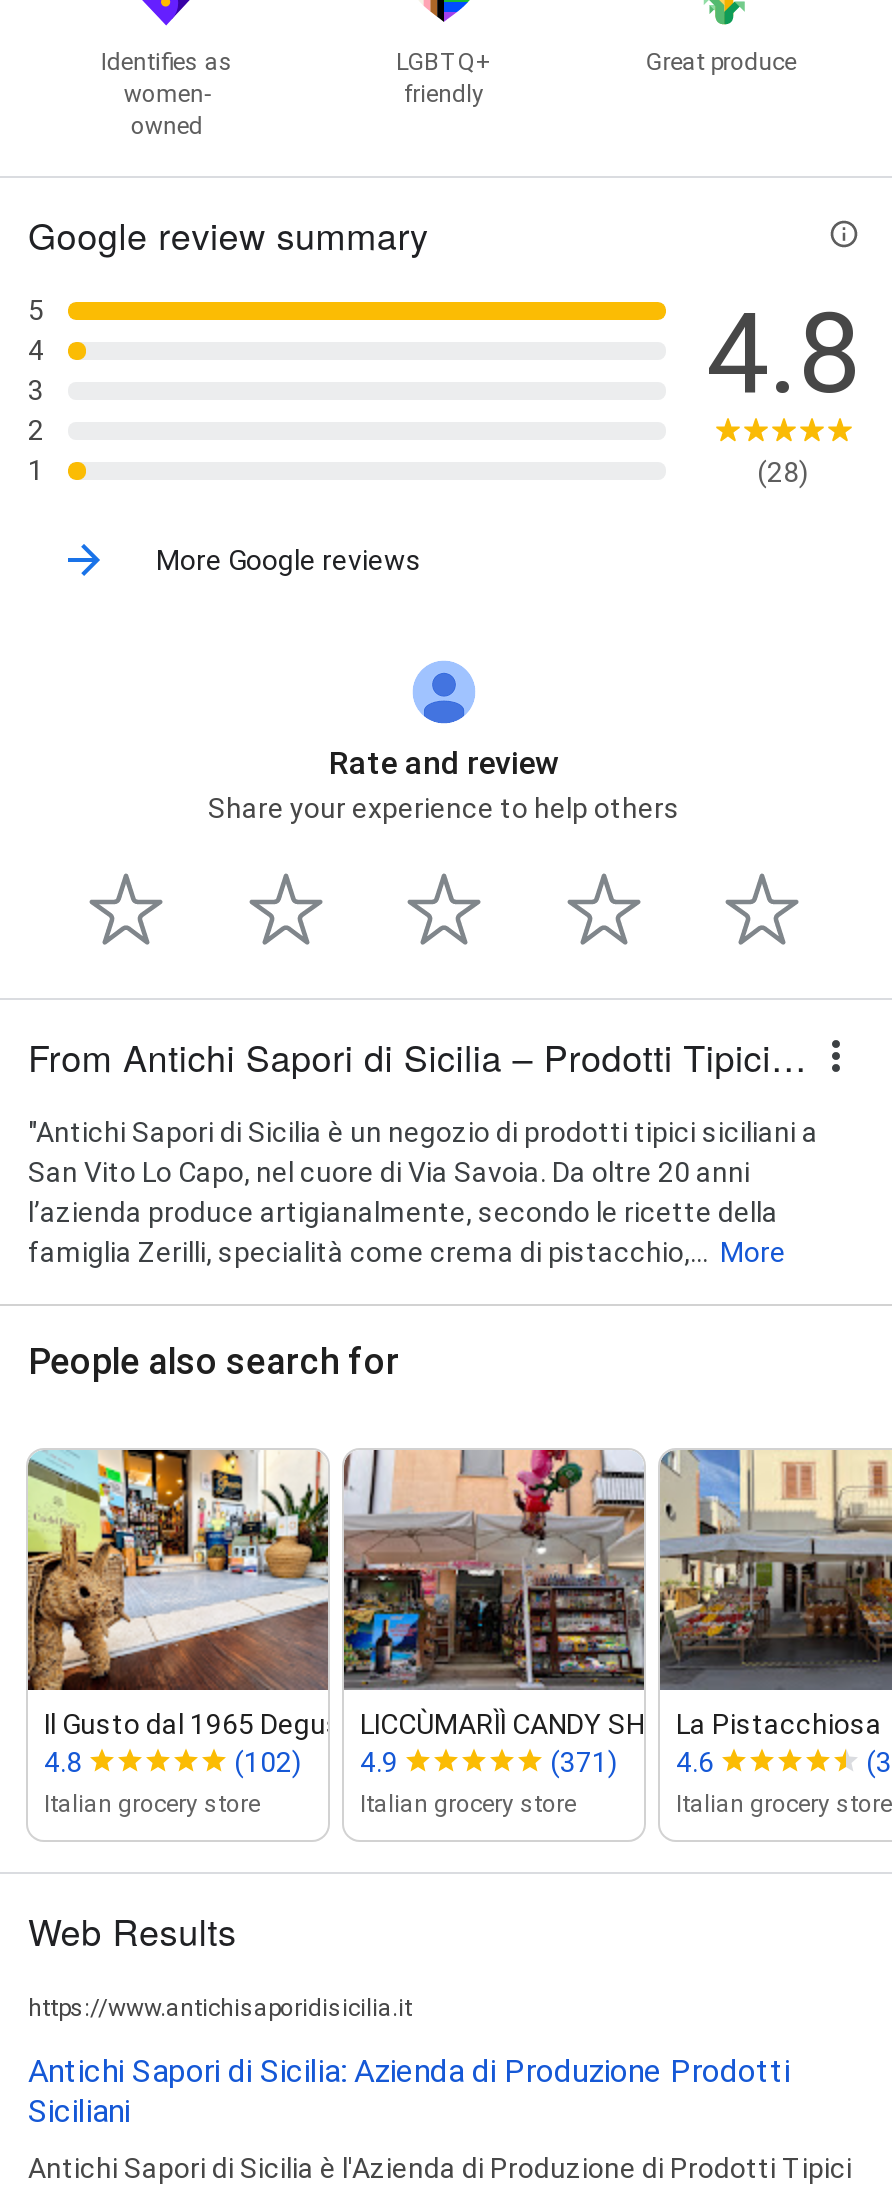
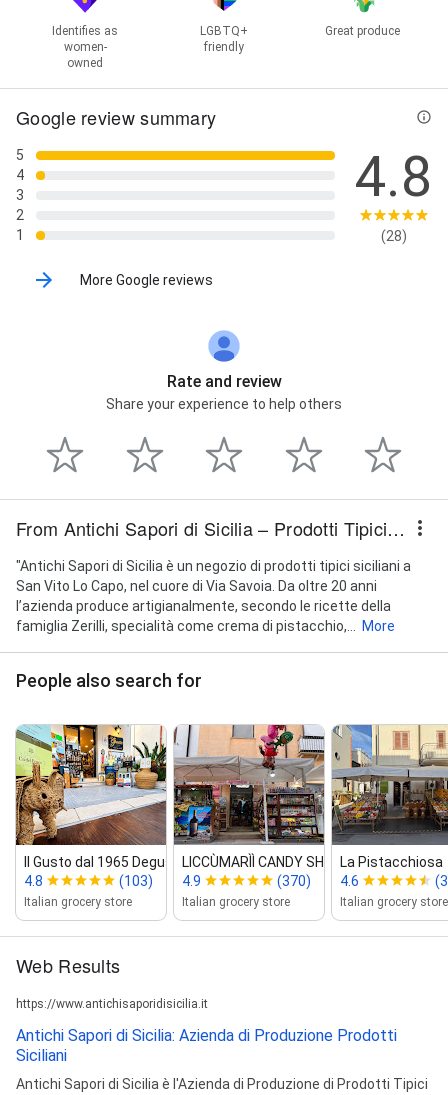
- (102) 4.9
+ (103) 4.9

- (371) 4.6
+ (370) 4.6
